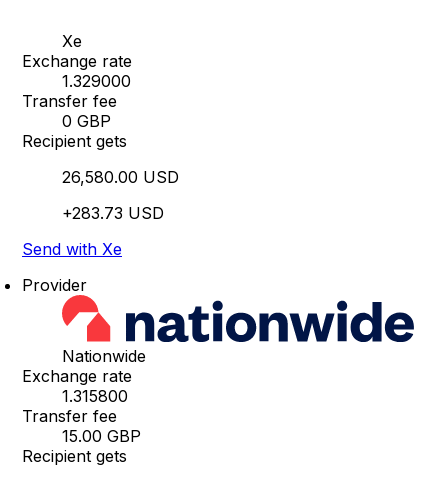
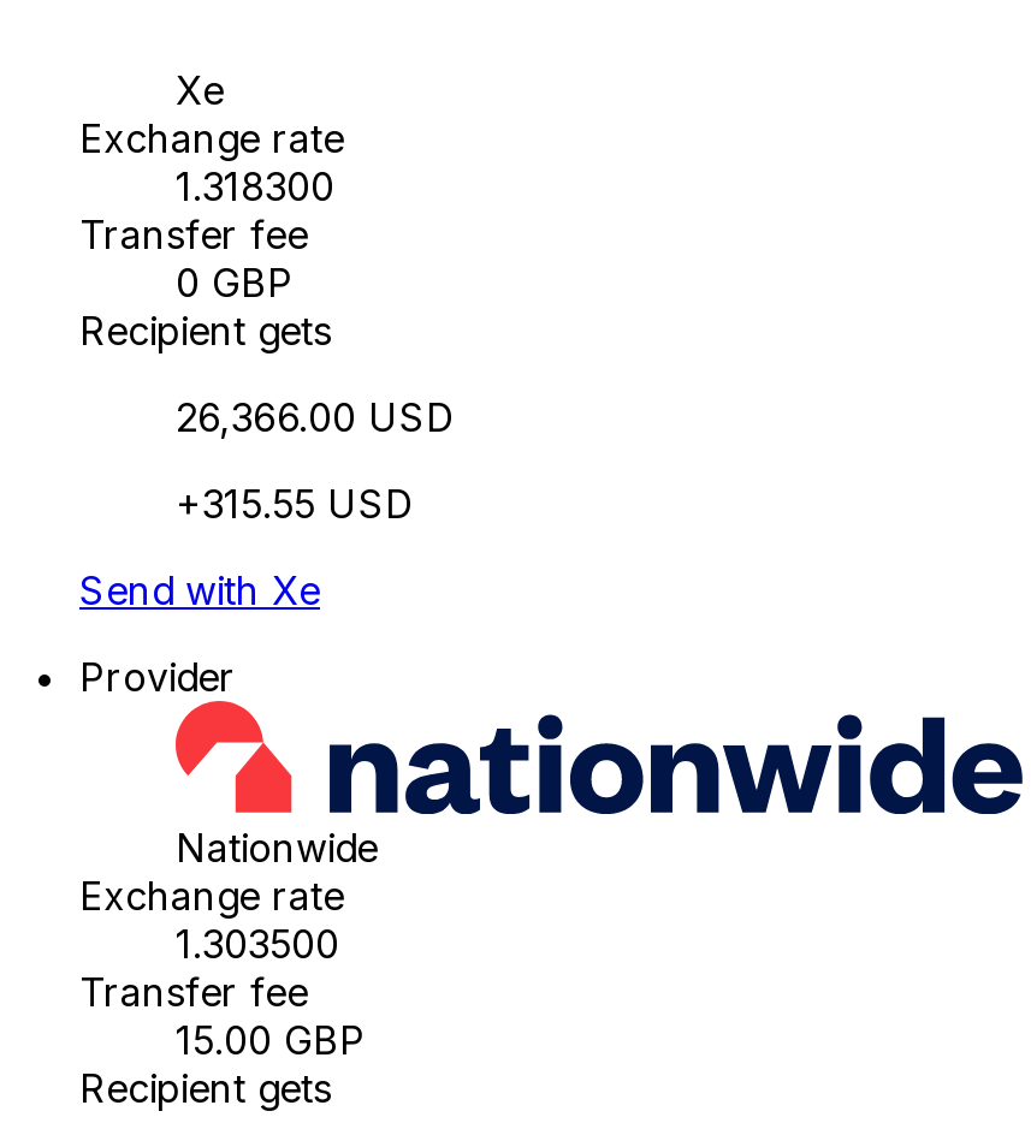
- 1.329000
+ 1.318300

- 26,580.00 USD
+ 26,366.00 USD

- +283.73 USD
+ +315.55 USD

- 1.315800
+ 1.303500
